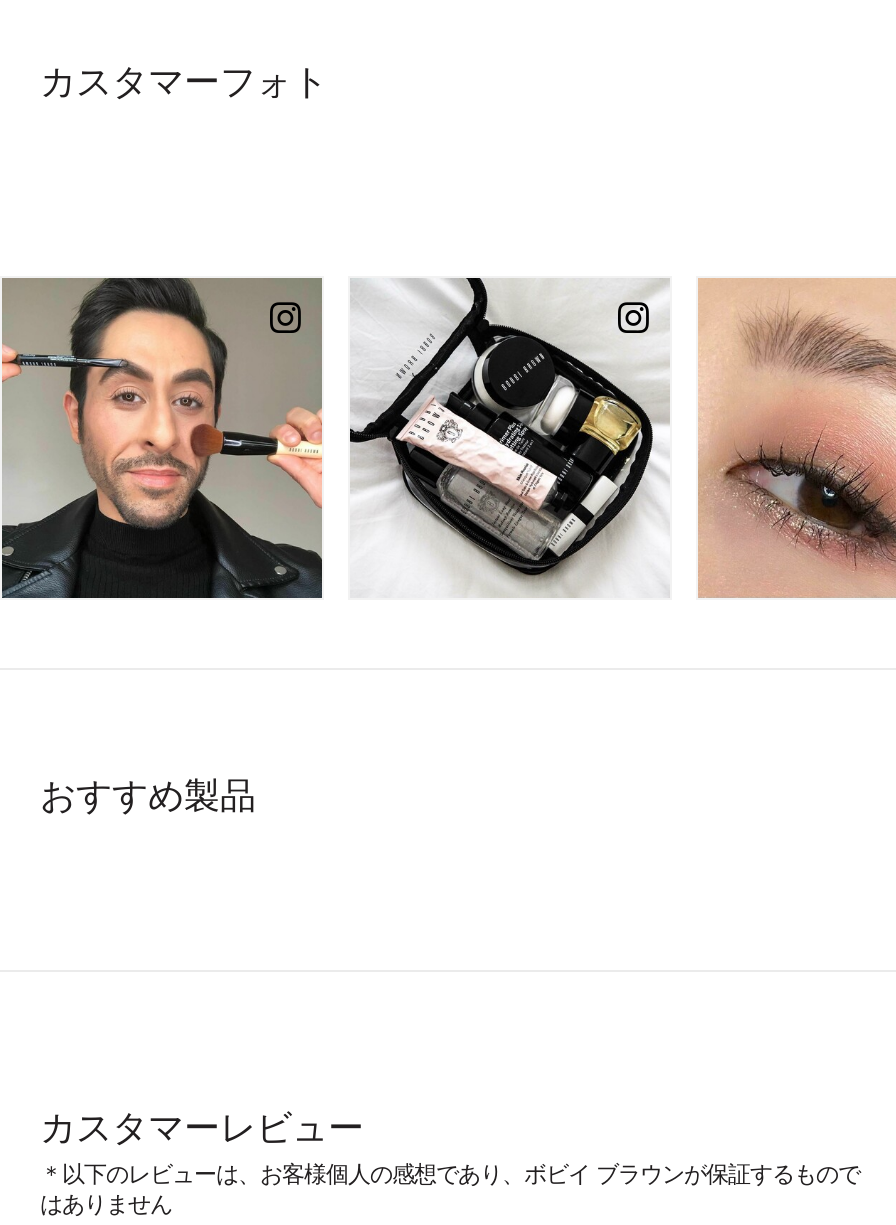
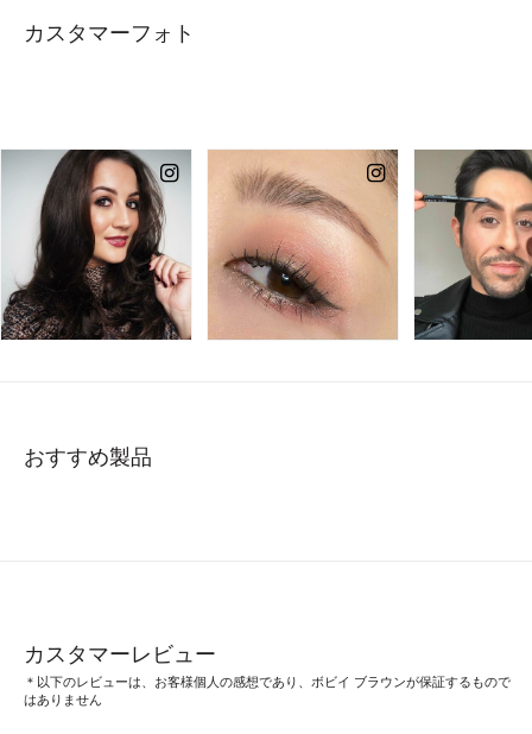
- [image]
+ [image]

- [image]
+ [image]

- [image]
+ [image]
